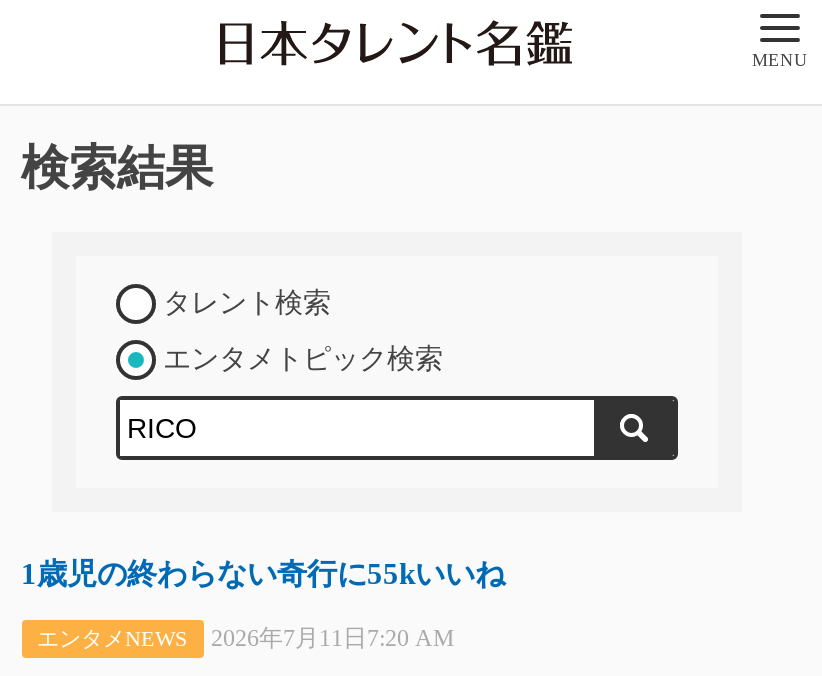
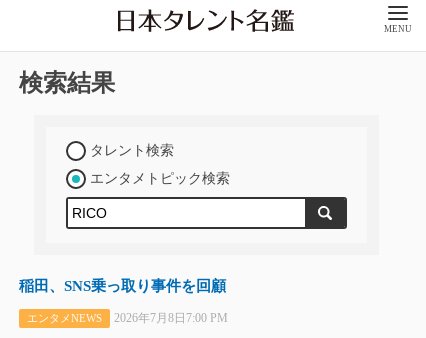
- 1歳児の終わらない奇行に55kいいね
+ 稲田、SNS乗っ取り事件を回顧

- エンタメNEWS 2026年7月11日7:20 AM
+ エンタメNEWS 2026年7月8日7:00 PM
